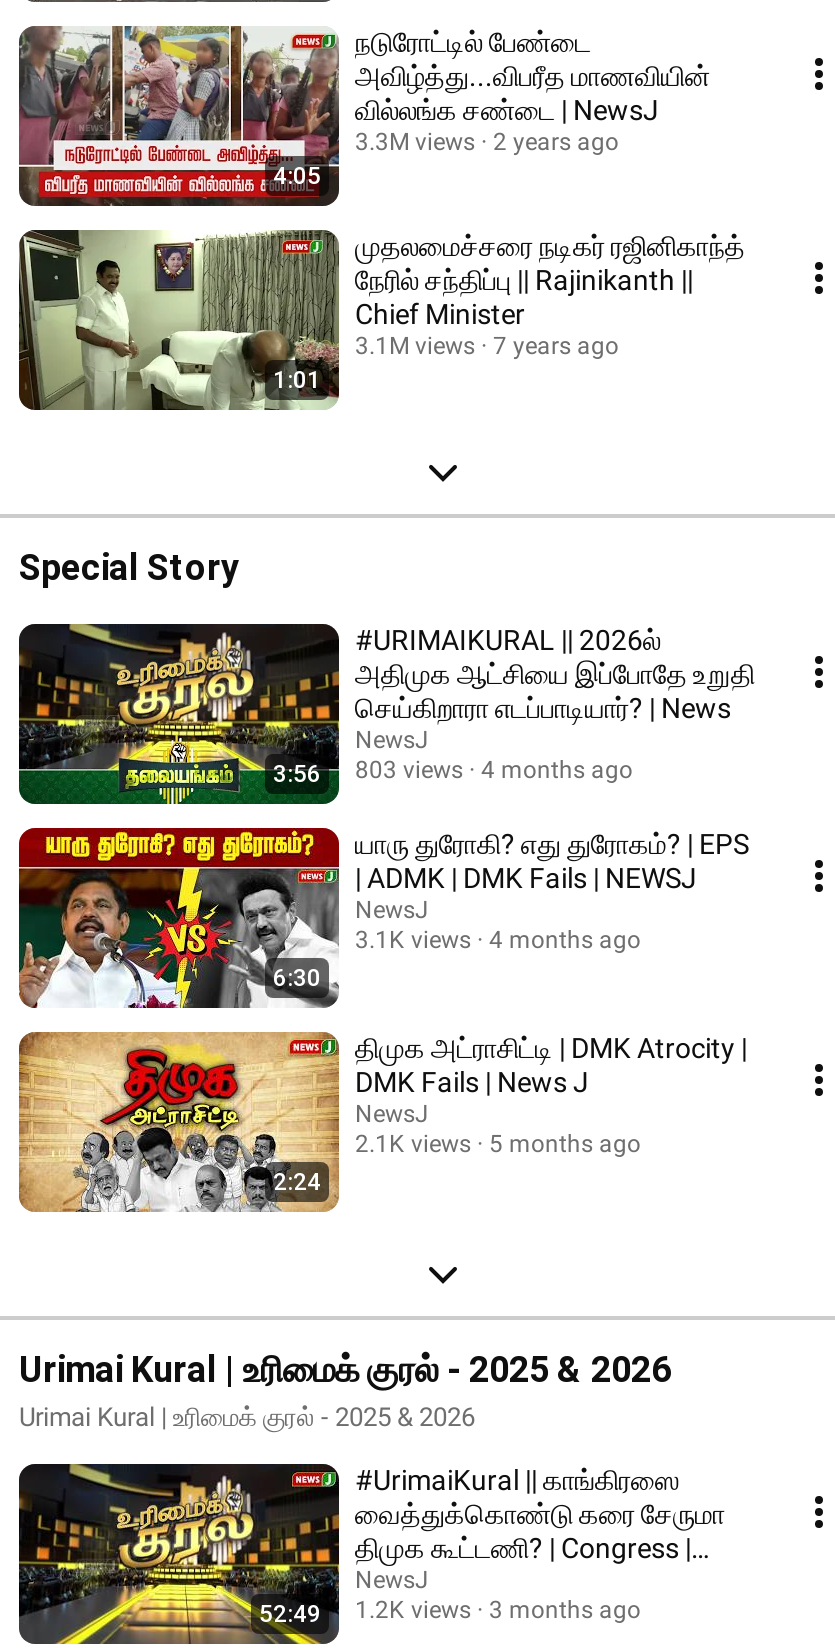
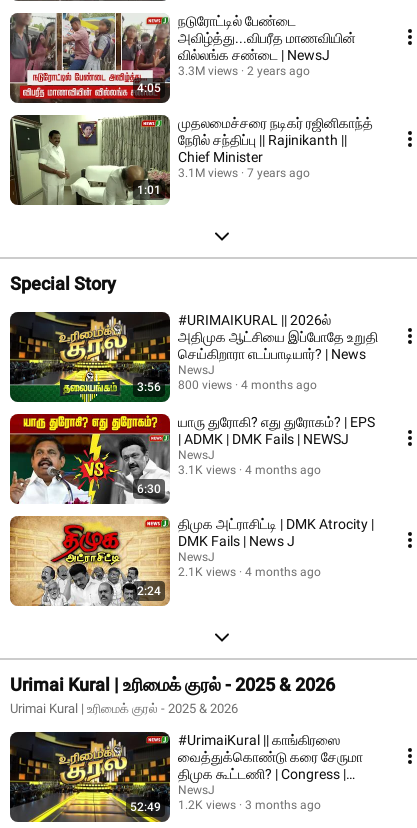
- 3:56 803 views 4 months ago
+ 3:56 800 views 4 months ago

- 2.1K views 5 months ago
+ 2.1K views 4 months ago
